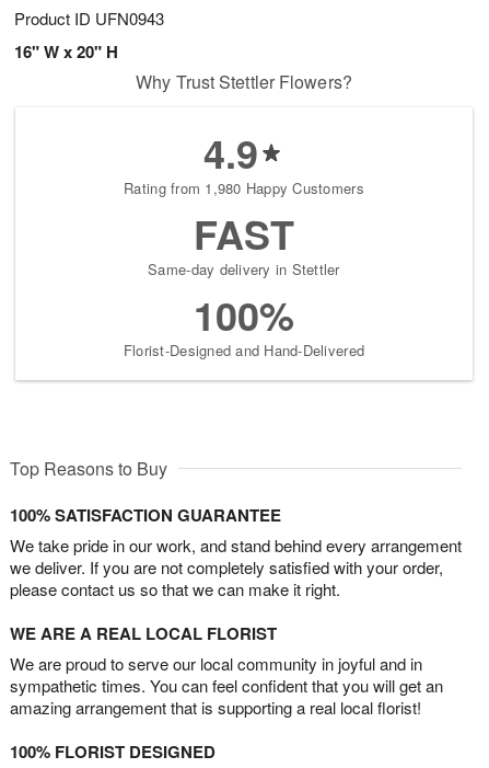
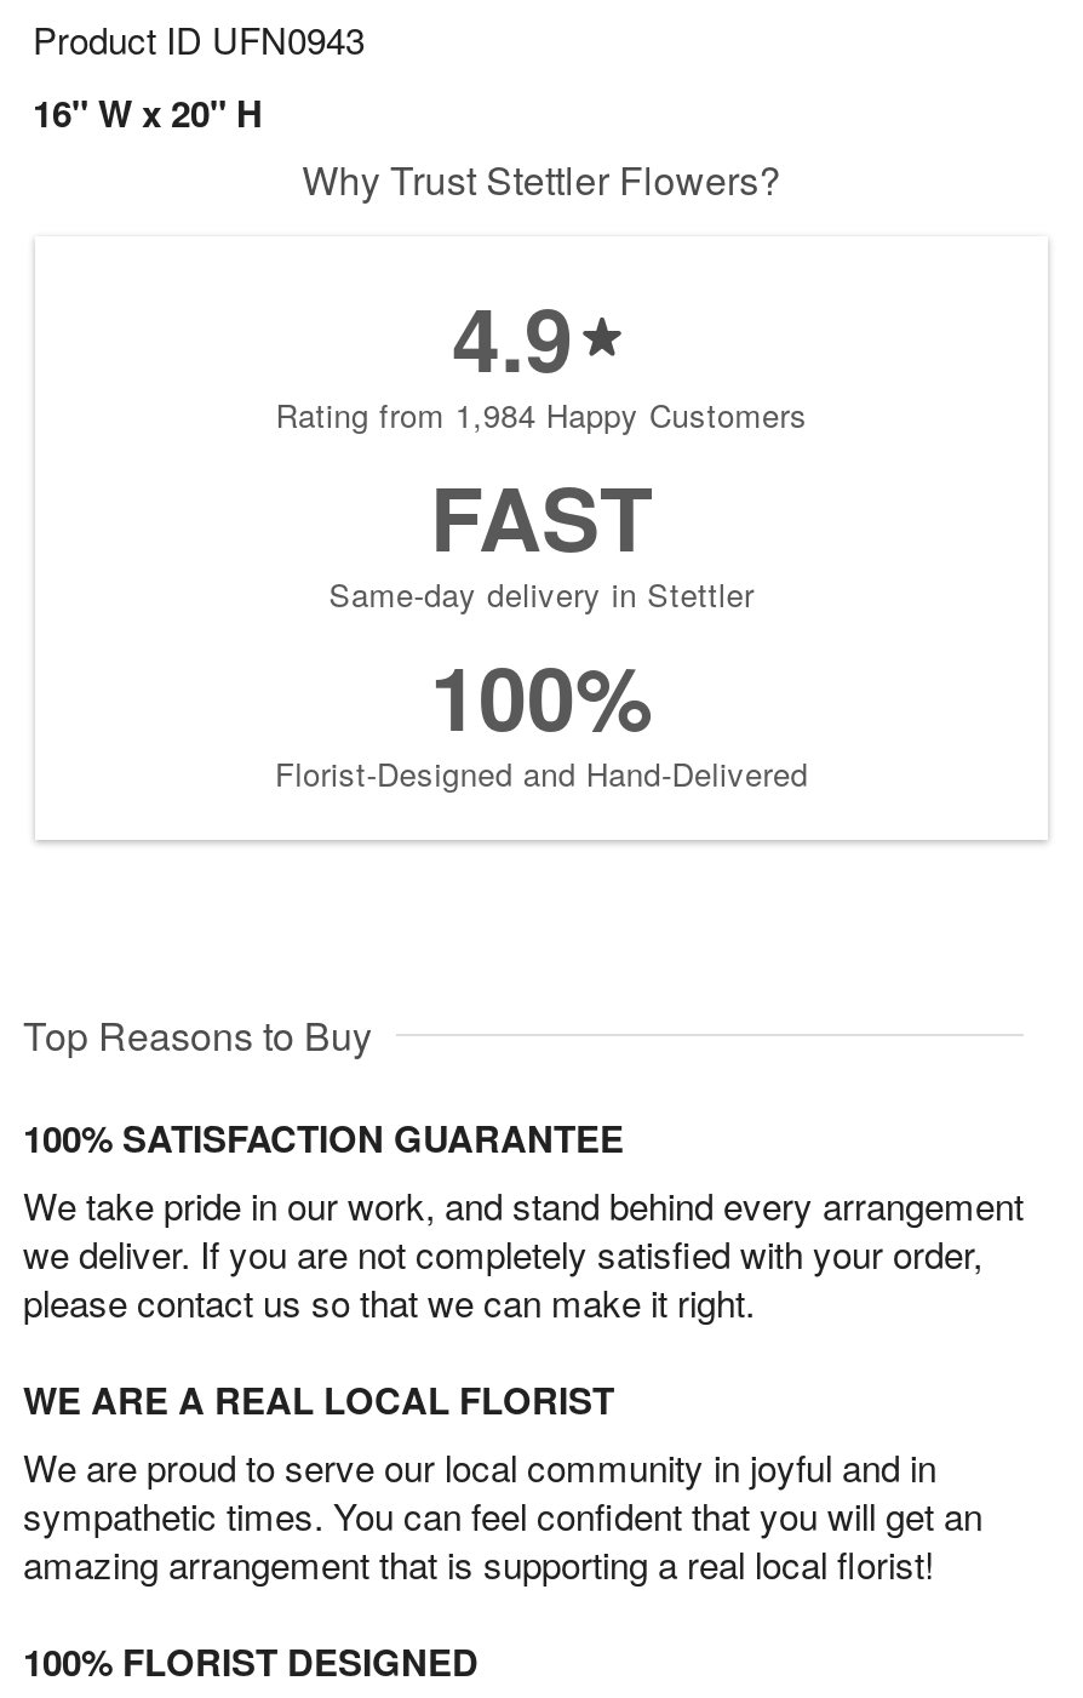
- Rating from 1,980 Happy Customers
+ Rating from 1,984 Happy Customers
